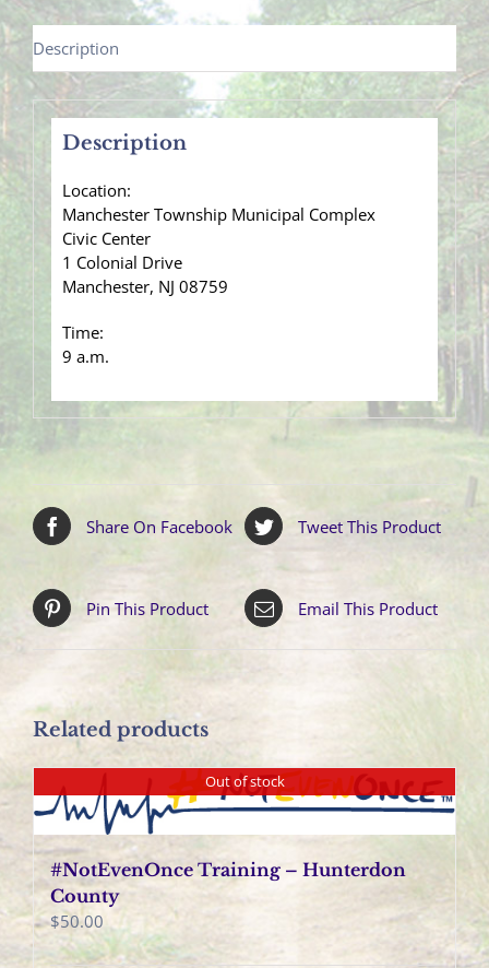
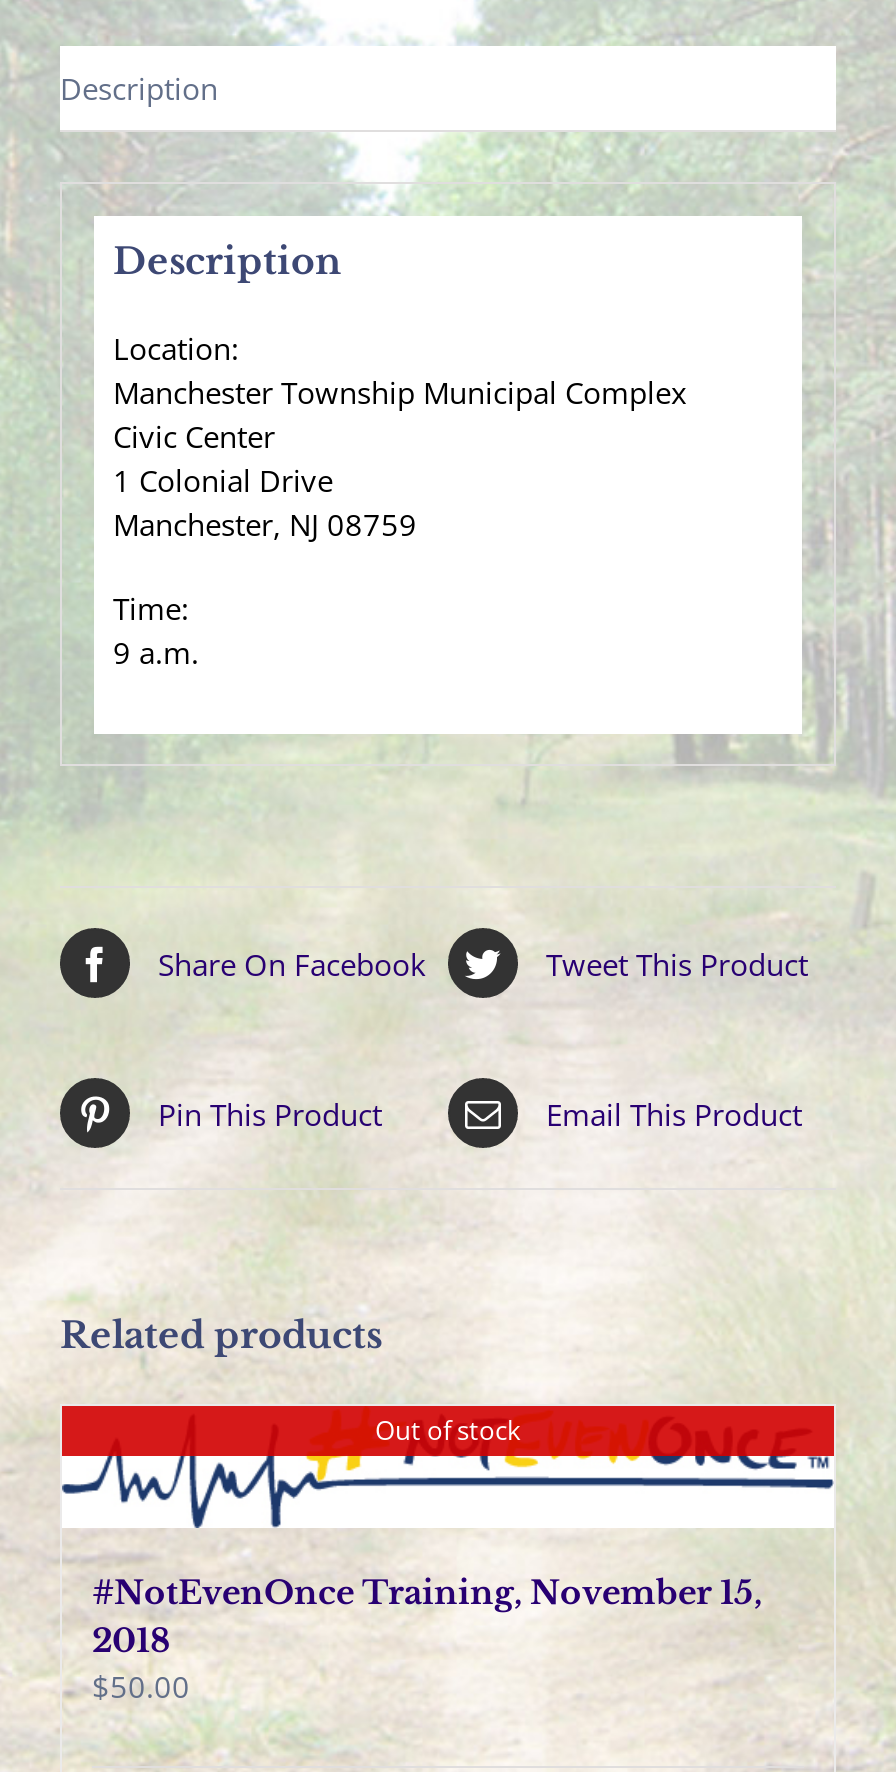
- #NotEvenOnce Training – Hunterdon
- County
+ #NotEvenOnce Training, November 15,
+ 2018
